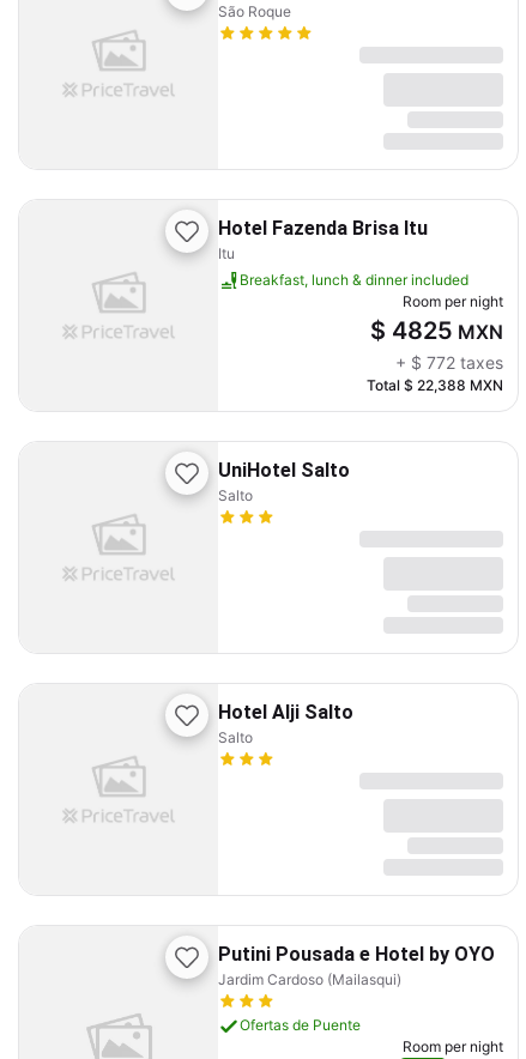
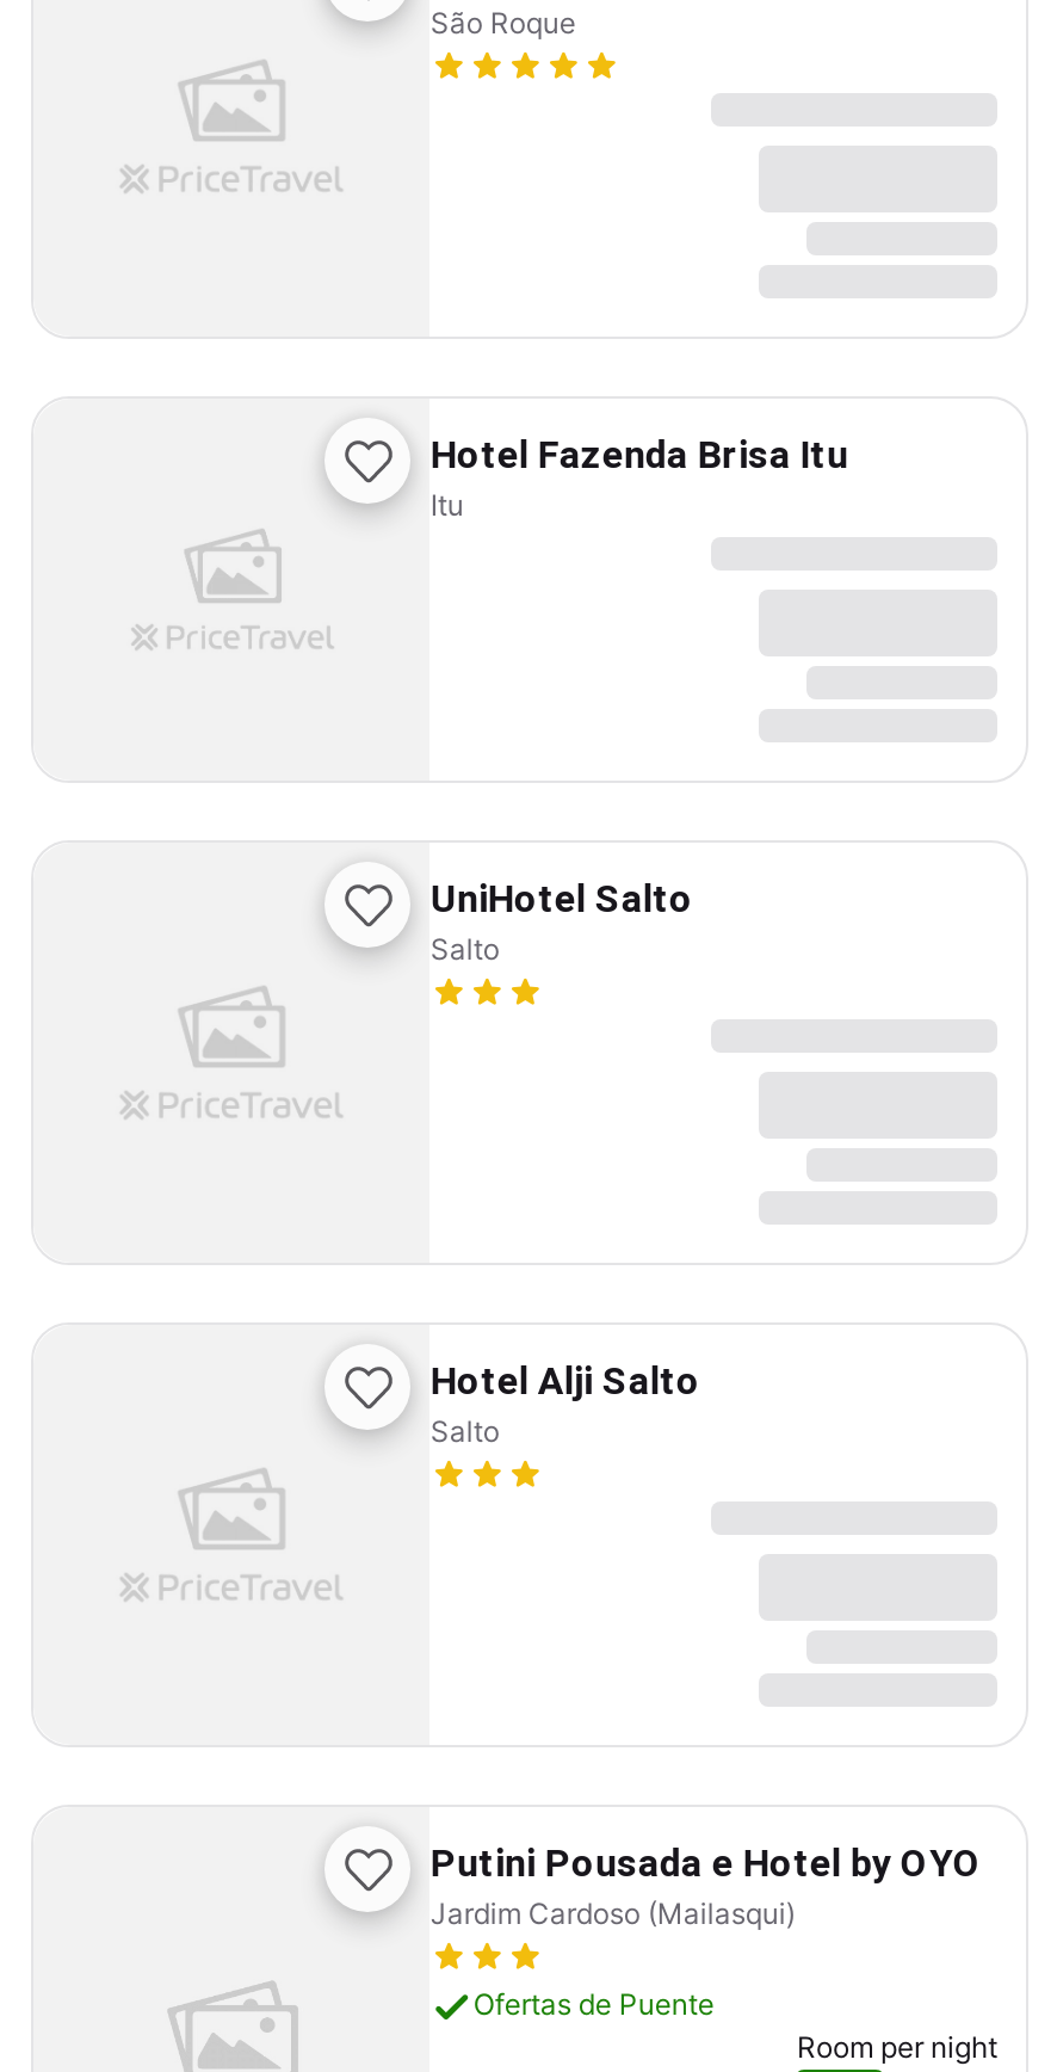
- Breakfast, lunch & dinner included
- Room per night
- $ 4825 MXN
- + $ 772 taxes
- Total $ 22,388 MXN
